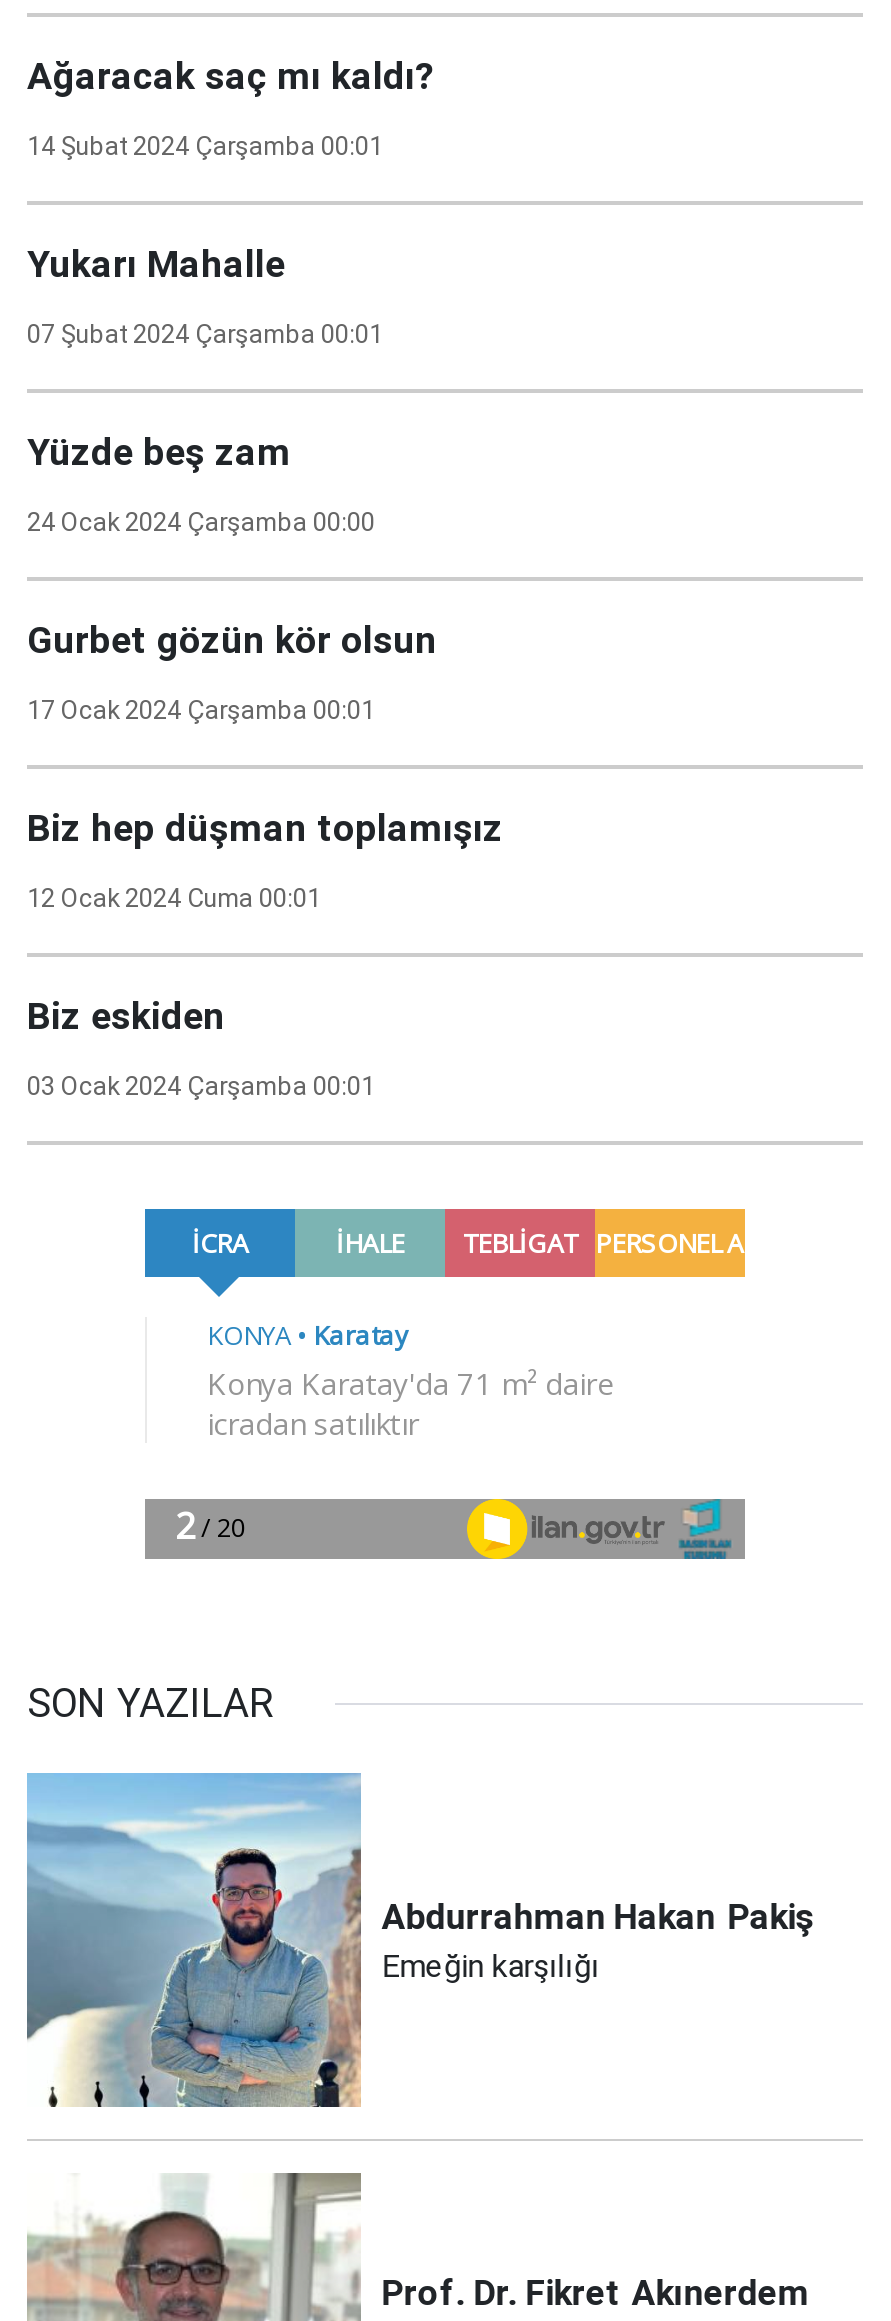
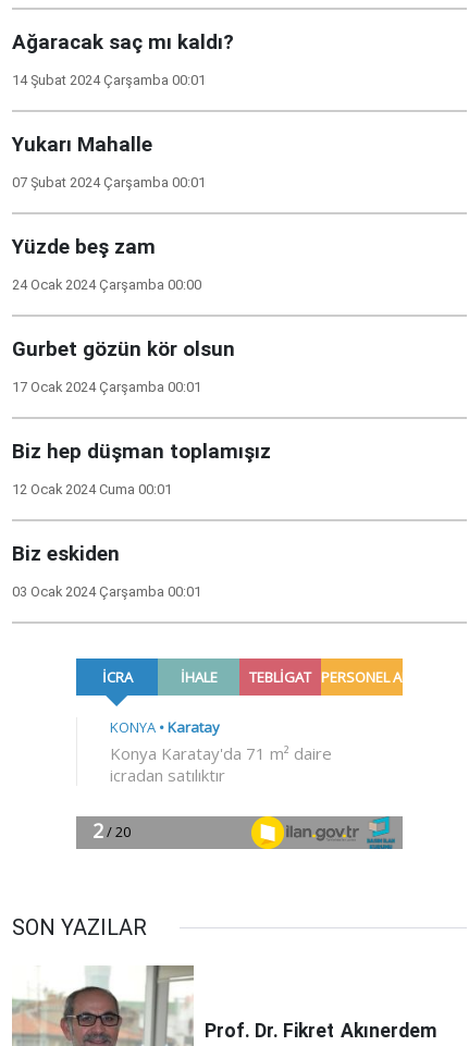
- [image]
- Abdurrahman Hakan Pakiş
- Emeğin karşılığı
